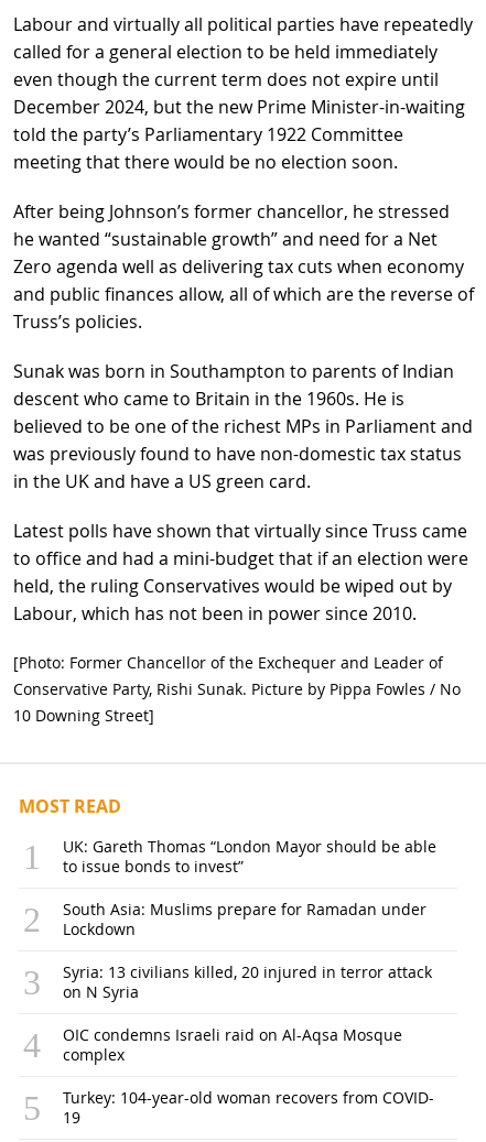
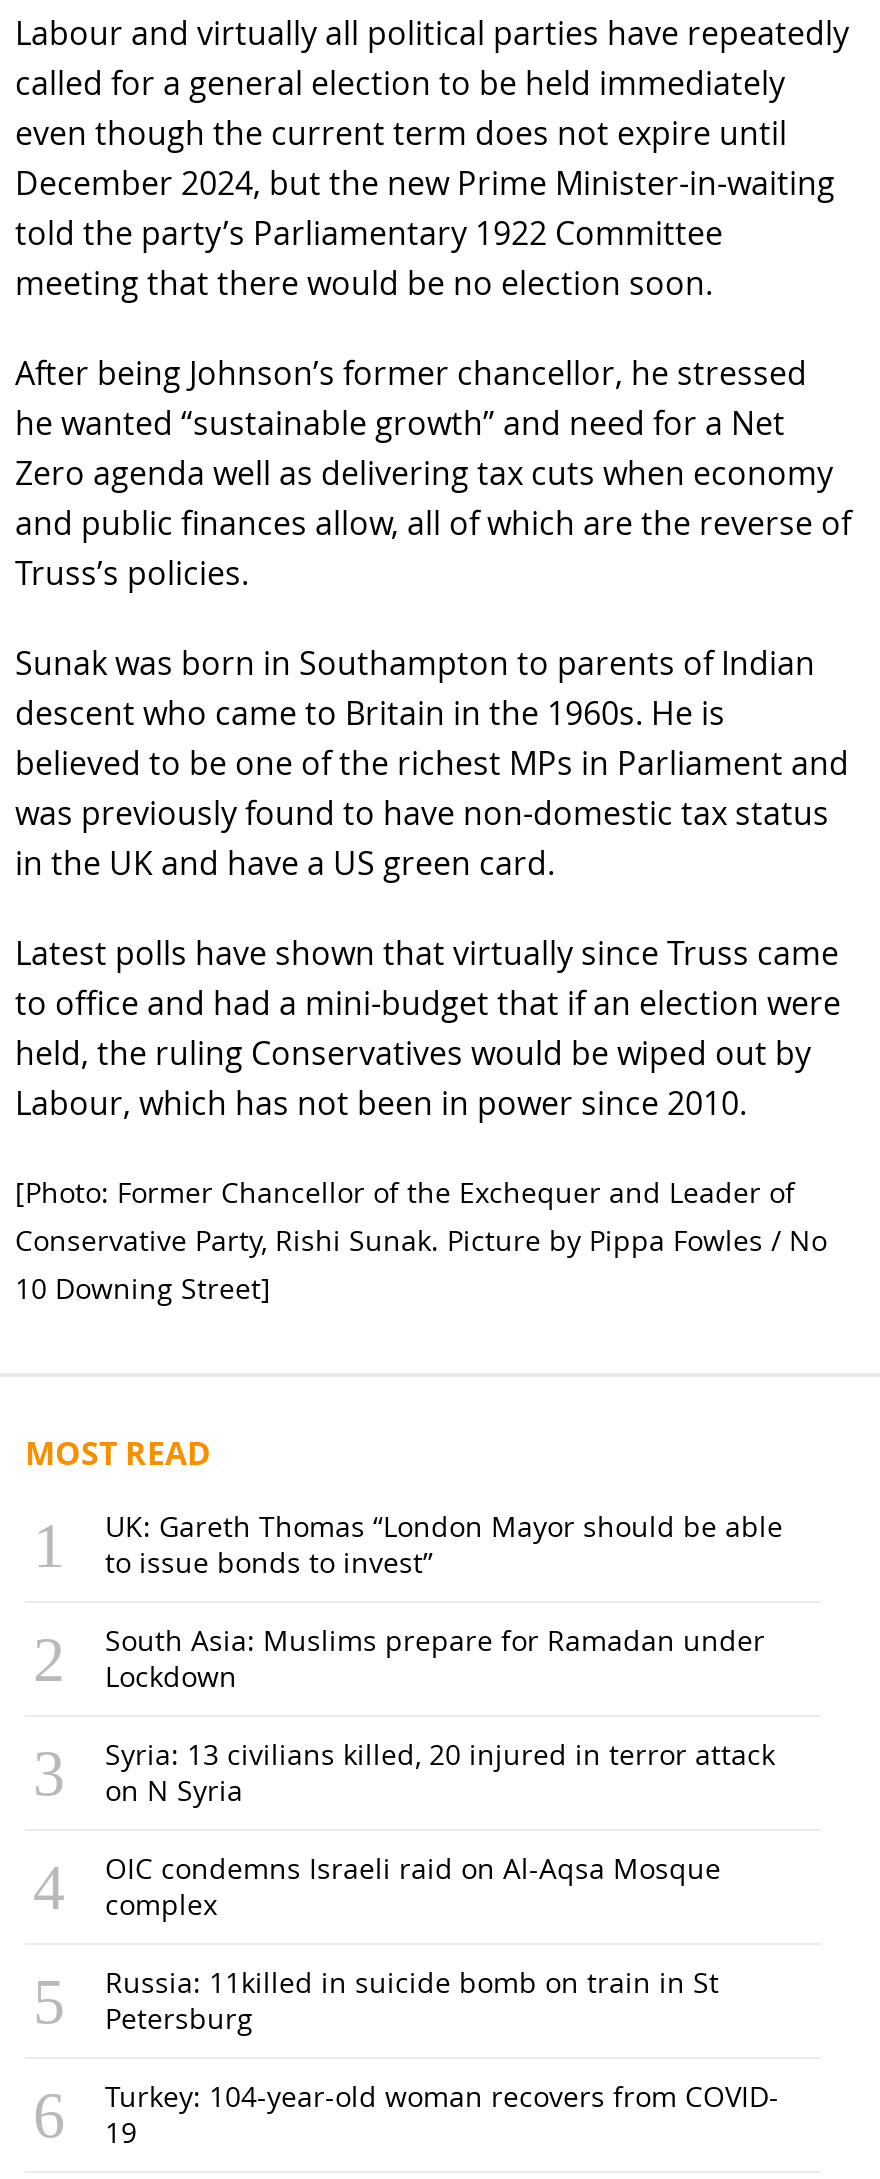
+ Russia: 11killed in suicide bomb on train in St
+ Petersburg
